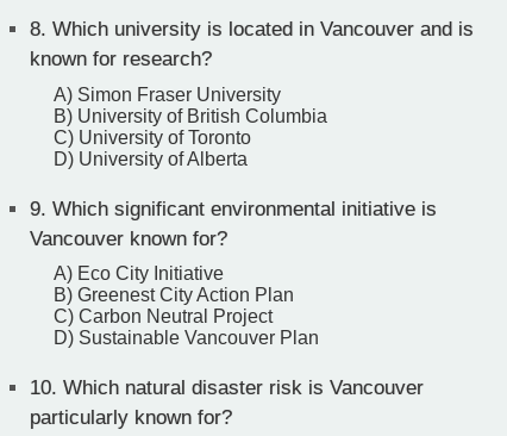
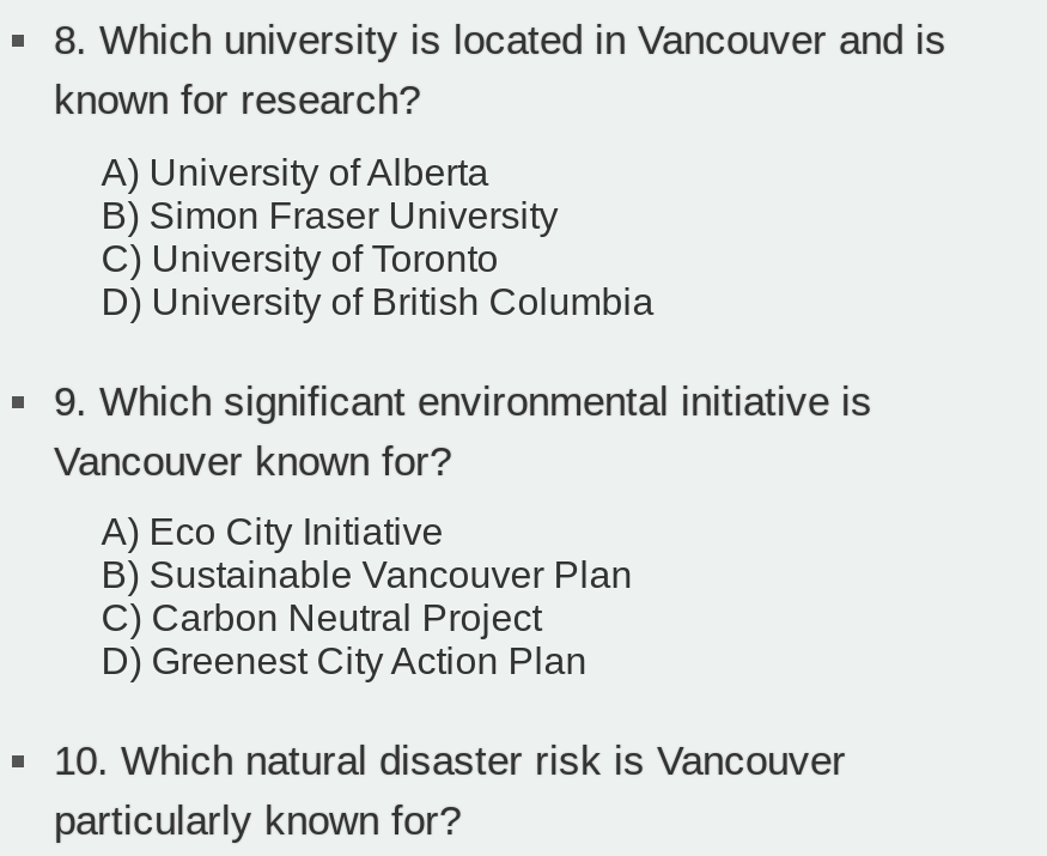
- A) Simon Fraser University
- B) University of British Columbia
+ A) University of Alberta
+ B) Simon Fraser University

- D) University of Alberta
+ D) University of British Columbia

- B) Greenest City Action Plan
+ B) Sustainable Vancouver Plan

- D) Sustainable Vancouver Plan
+ D) Greenest City Action Plan
